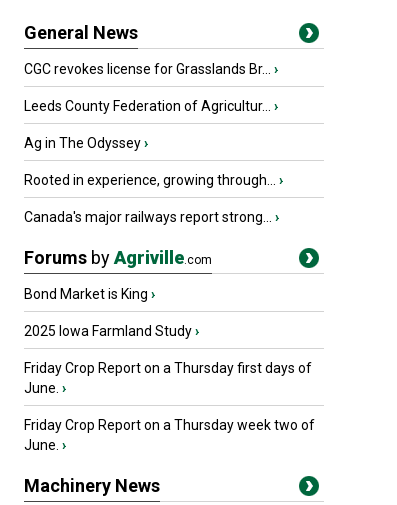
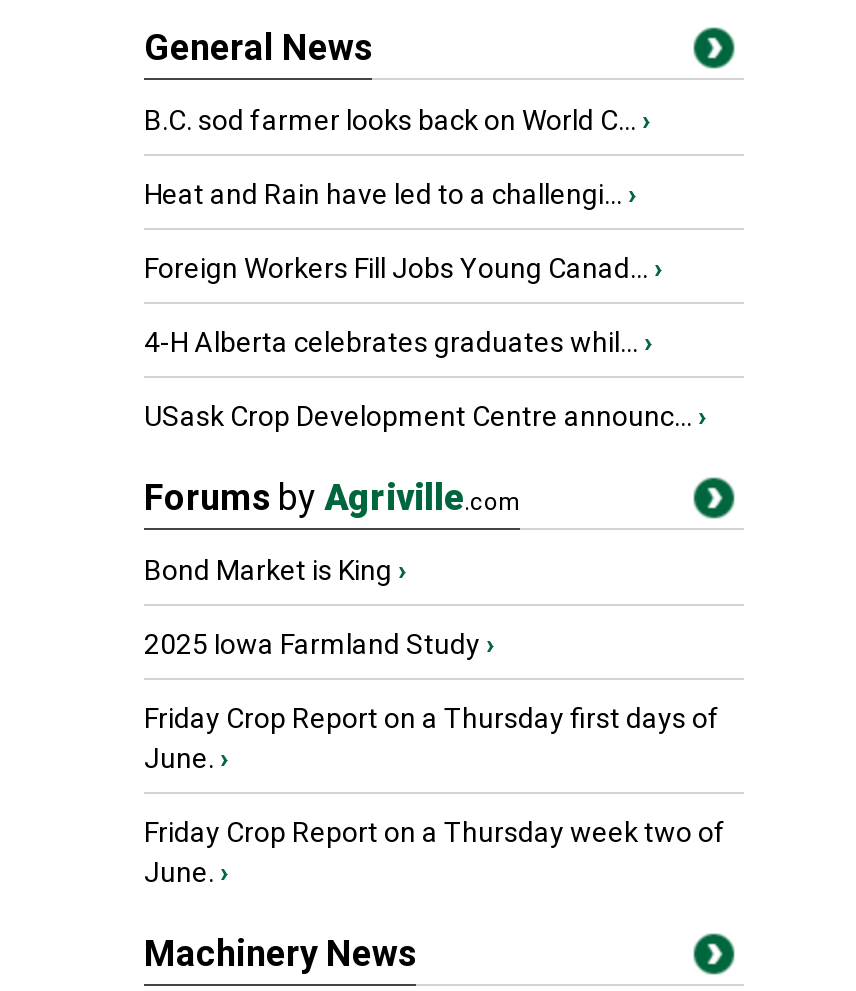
- CGC revokes license for Grasslands Br... ›
+ B.C. sod farmer looks back on World C... ›

- Leeds County Federation of Agricultur... ›
+ Heat and Rain have led to a challengi... ›

- Ag in The Odyssey ›
+ Foreign Workers Fill Jobs Young Canad... ›

- Rooted in experience, growing through... ›
+ 4-H Alberta celebrates graduates whil... ›

- Canada's major railways report strong... ›
+ USask Crop Development Centre announc... ›
